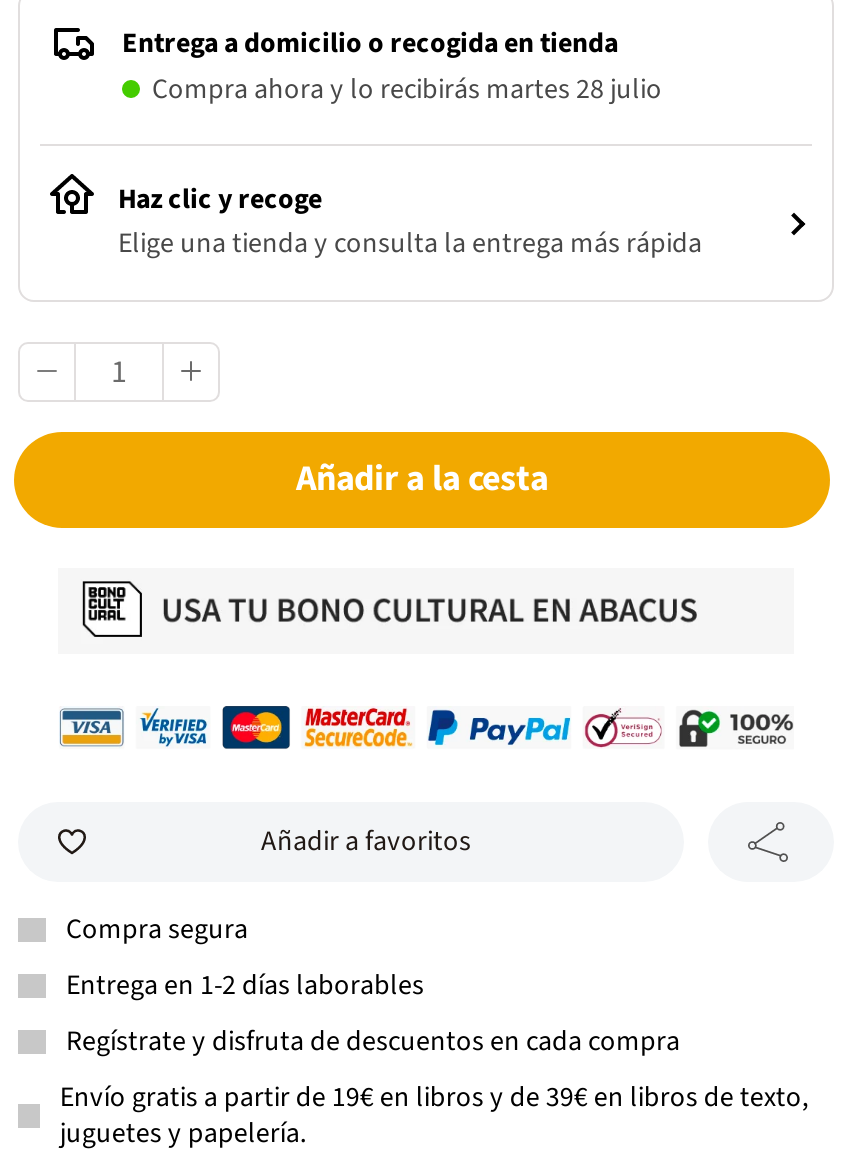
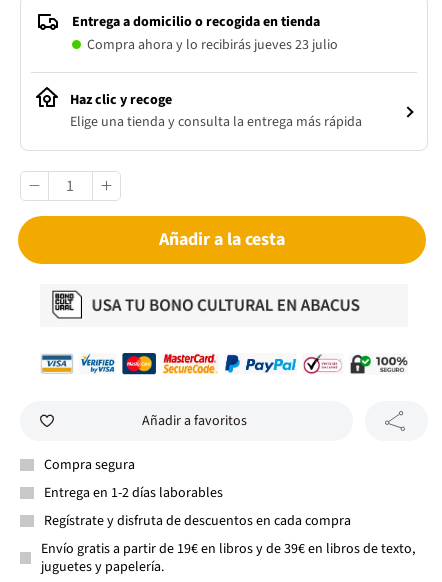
- Compra ahora y lo recibirás martes 28 julio
+ Compra ahora y lo recibirás jueves 23 julio
